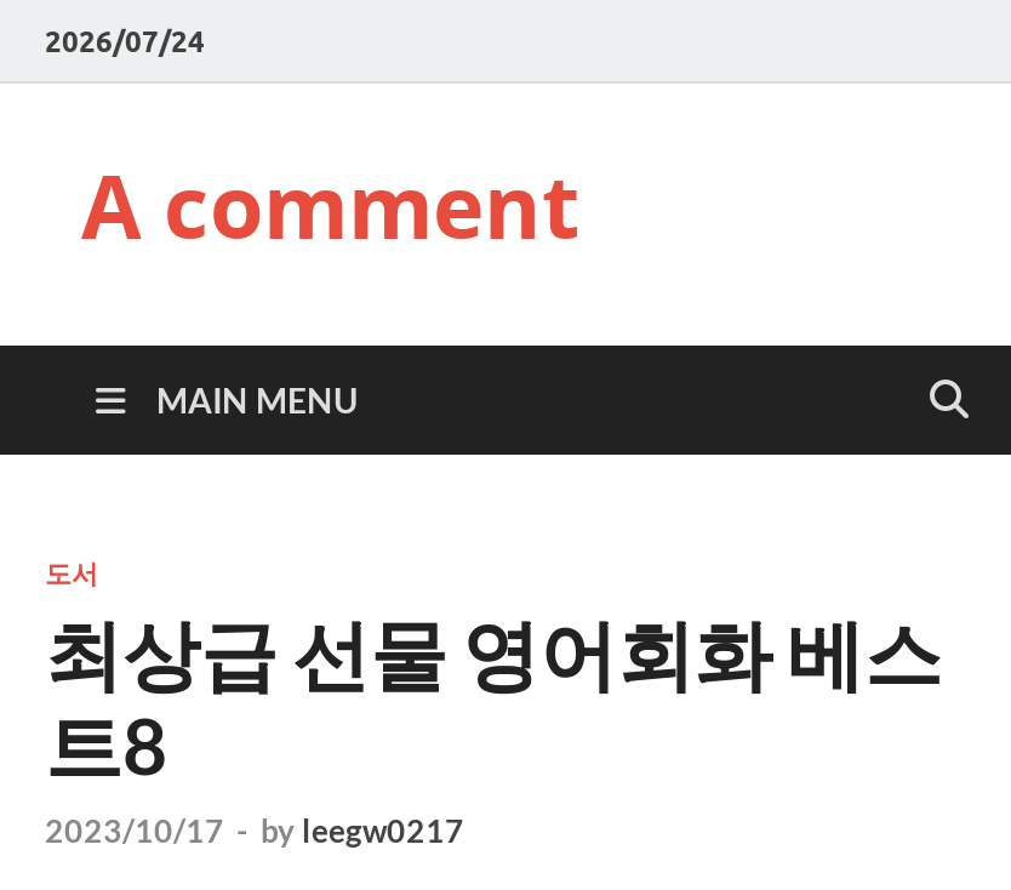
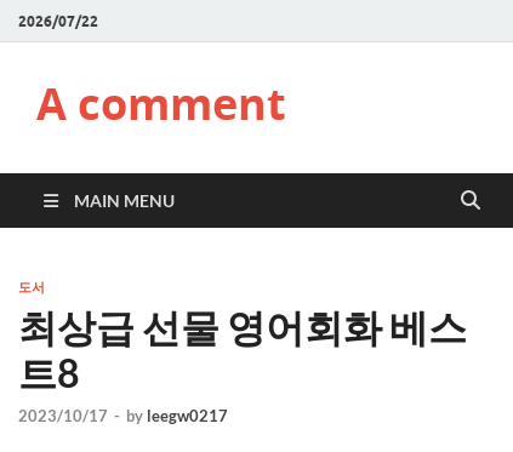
- 2026/07/24
+ 2026/07/22
